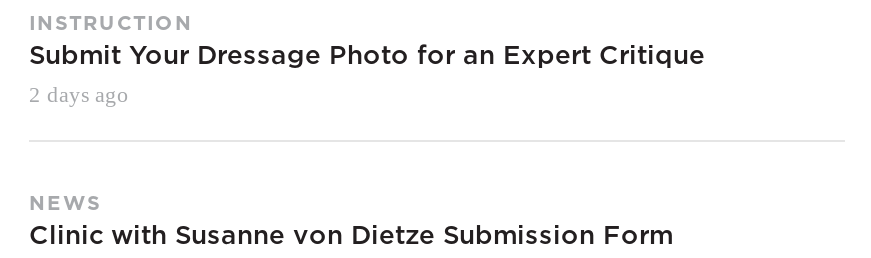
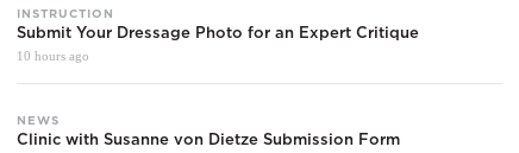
- 2 days ago
+ 10 hours ago
